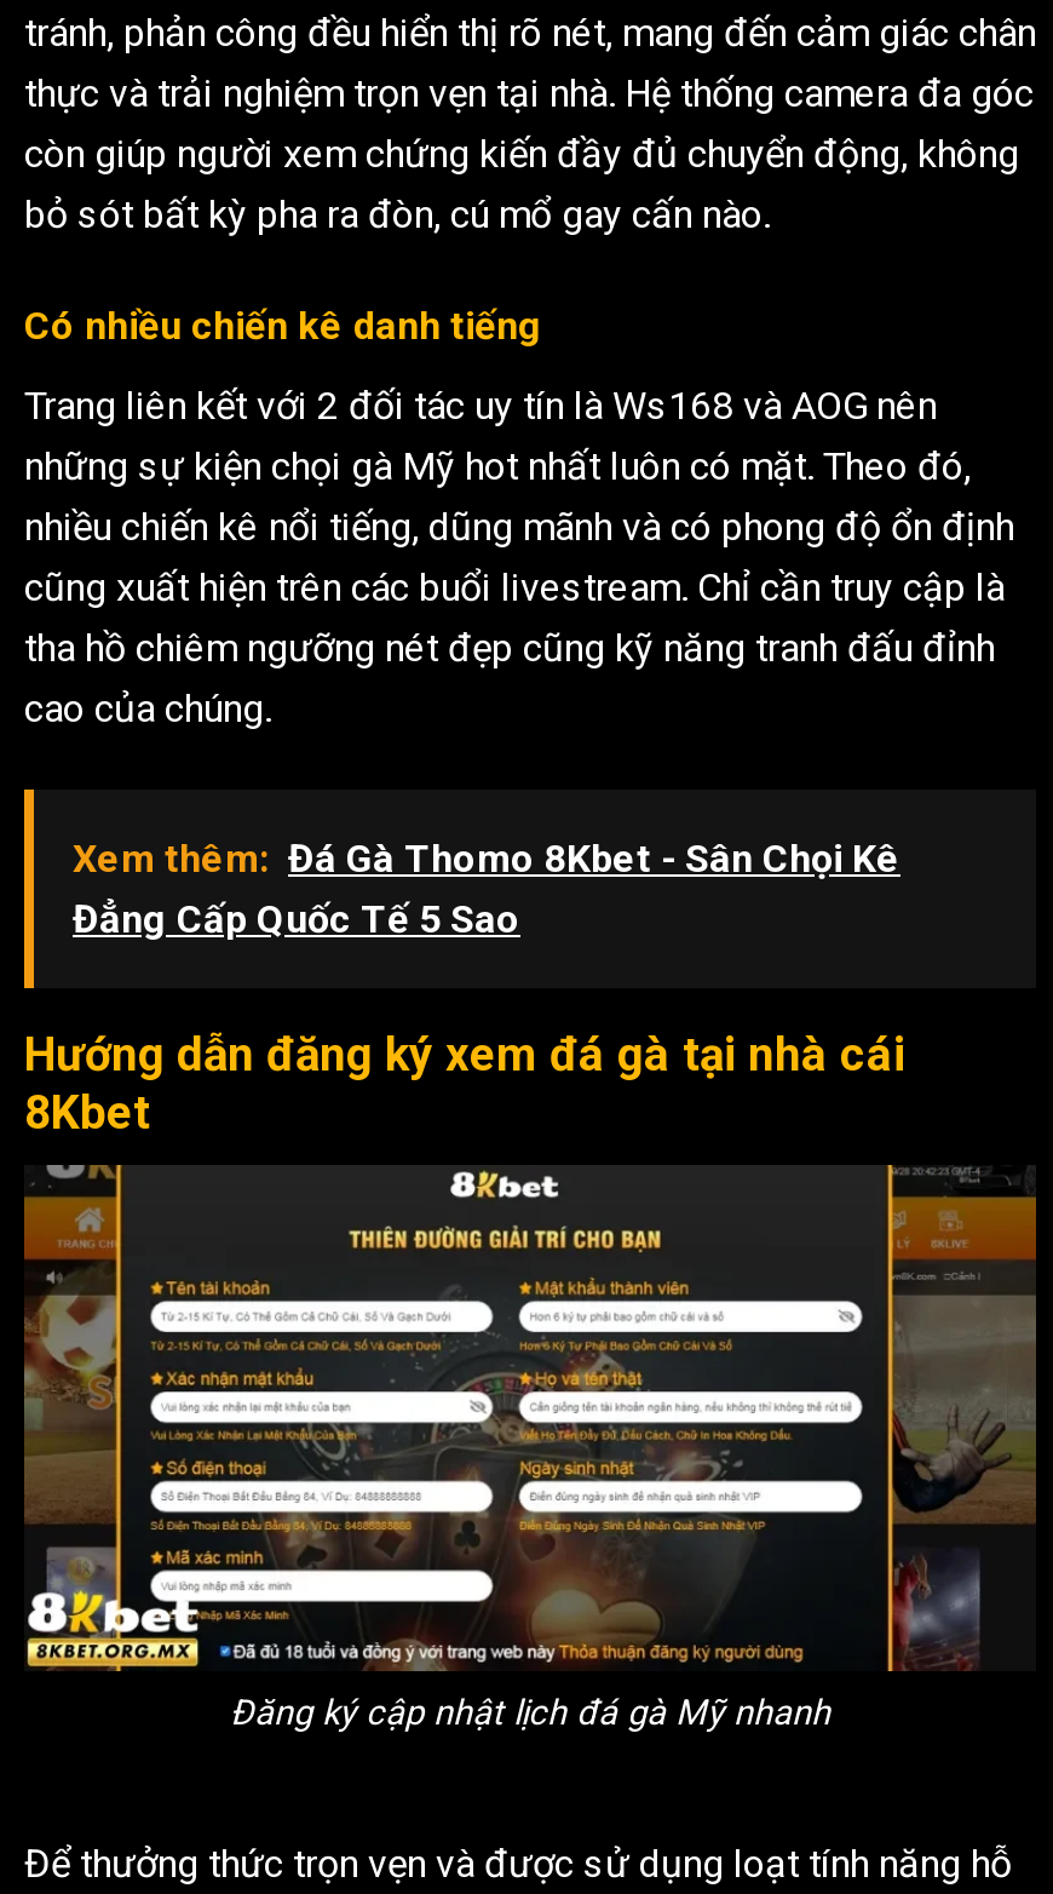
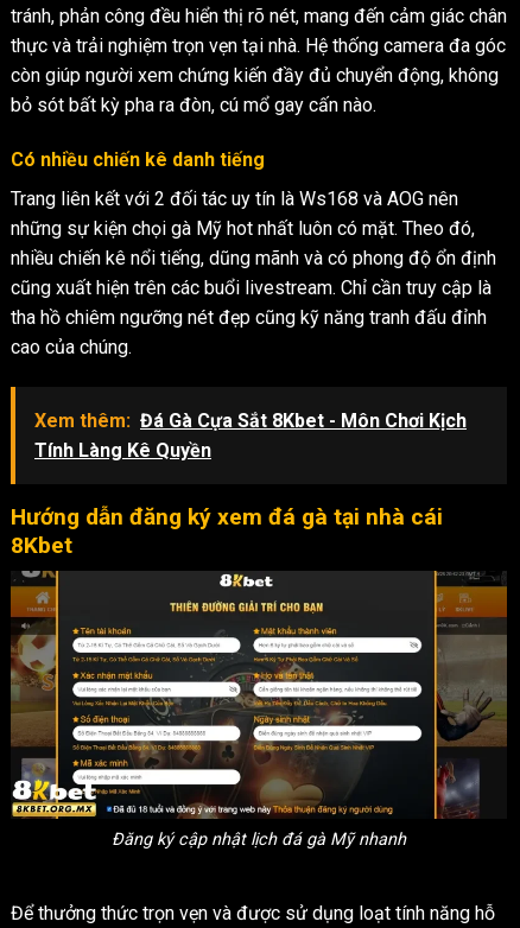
- Xem thêm: Đá Gà Thomo 8Kbet - Sân Chọi Kê
- Đẳng Cấp Quốc Tế 5 Sao
+ Xem thêm: Đá Gà Cựa Sắt 8Kbet - Môn Chơi Kịch
+ Tính Làng Kê Quyền
